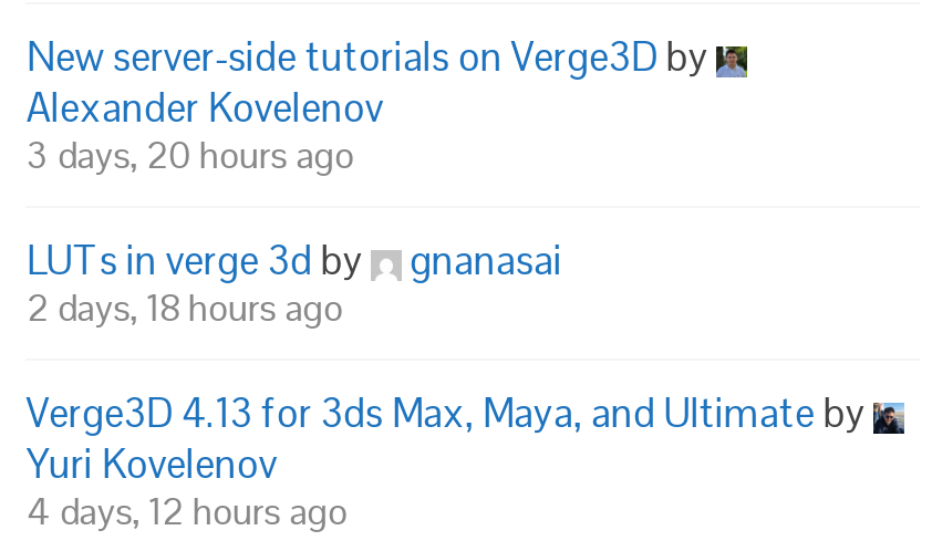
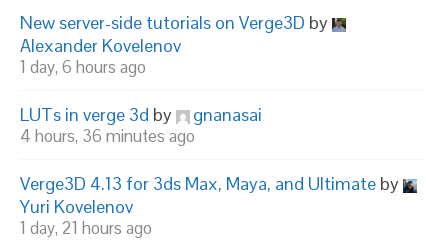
- 3 days, 20 hours ago
+ 1 day, 6 hours ago

- 2 days, 18 hours ago
+ 4 hours, 36 minutes ago

- 4 days, 12 hours ago
+ 1 day, 21 hours ago
